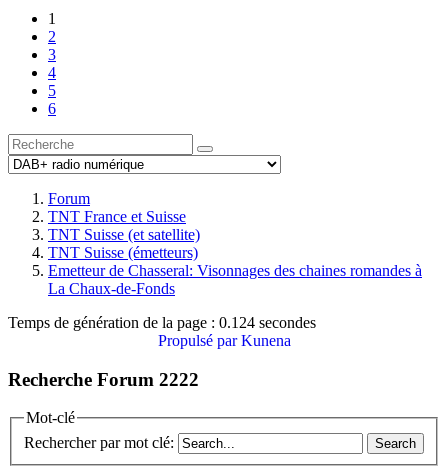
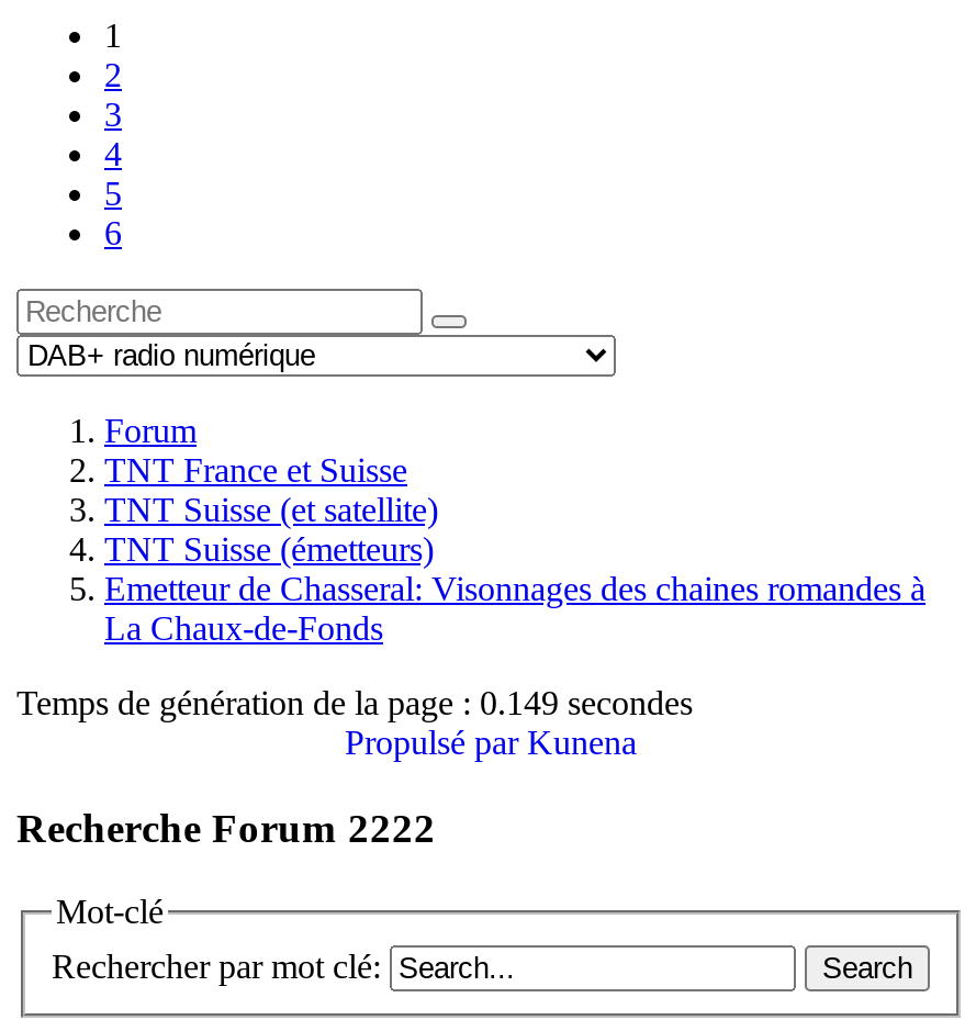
- Temps de génération de la page : 0.124 secondes
+ Temps de génération de la page : 0.149 secondes
